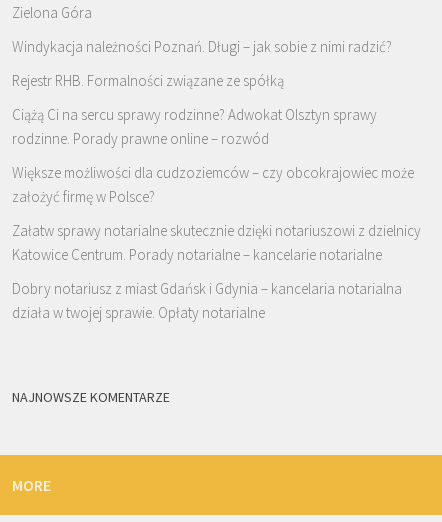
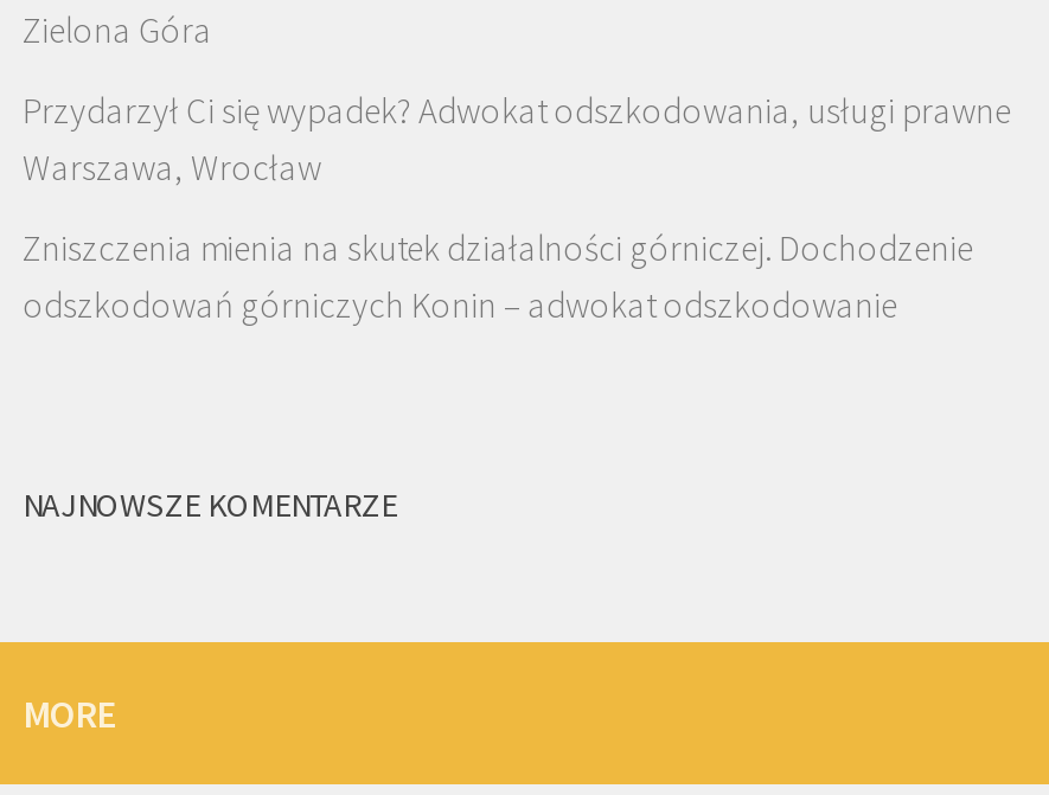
- Windykacja należności Poznań. Długi – jak sobie z nimi radzić?
- Rejestr RHB. Formalności związane ze spółką
- Ciążą Ci na sercu sprawy rodzinne? Adwokat Olsztyn sprawy
- rodzinne. Porady prawne online – rozwód
- Większe możliwości dla cudzoziemców – czy obcokrajowiec może
- założyć firmę w Polsce?
- Załatw sprawy notarialne skutecznie dzięki notariuszowi z dzielnicy
- Katowice Centrum. Porady notarialne – kancelarie notarialne
- Dobry notariusz z miast Gdańsk i Gdynia – kancelaria notarialna
- działa w twojej sprawie. Opłaty notarialne
+ Przydarzył Ci się wypadek? Adwokat odszkodowania, usługi prawne
+ Warszawa, Wrocław
+ Zniszczenia mienia na skutek działalności górniczej. Dochodzenie
+ odszkodowań górniczych Konin – adwokat odszkodowanie
